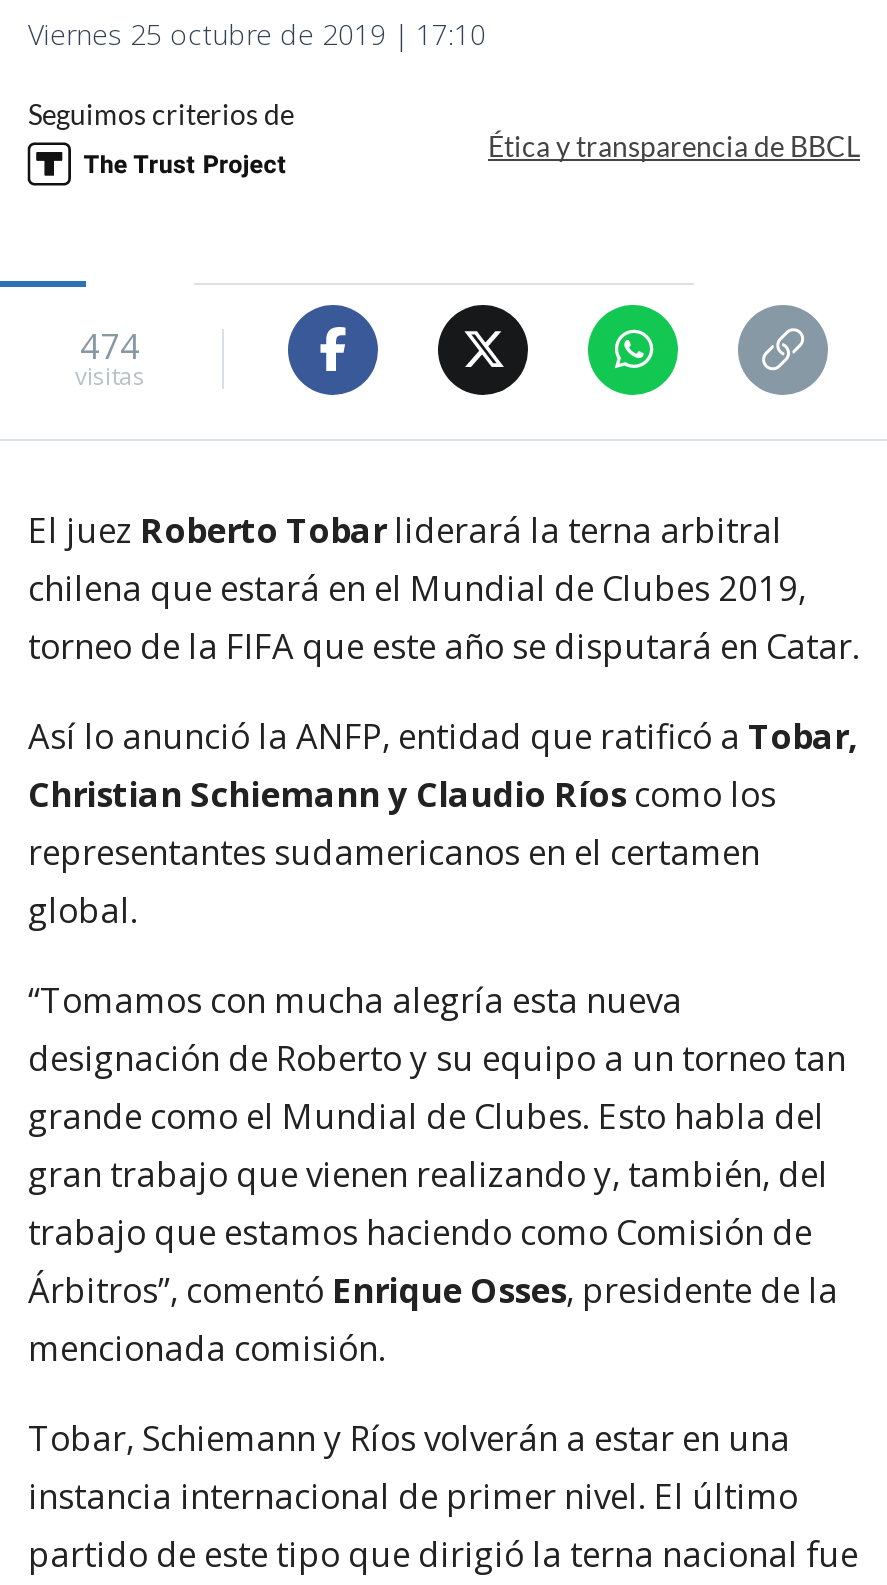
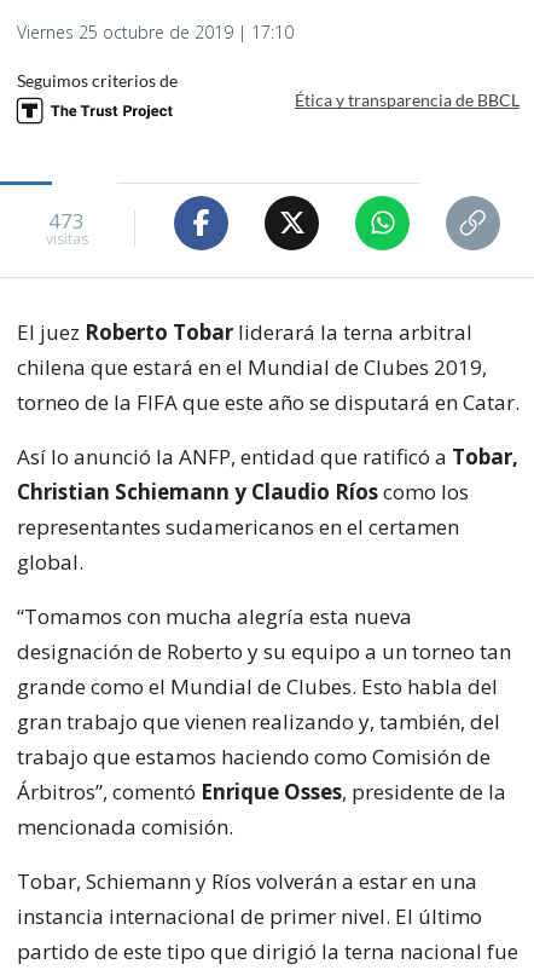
- 474
+ 473
